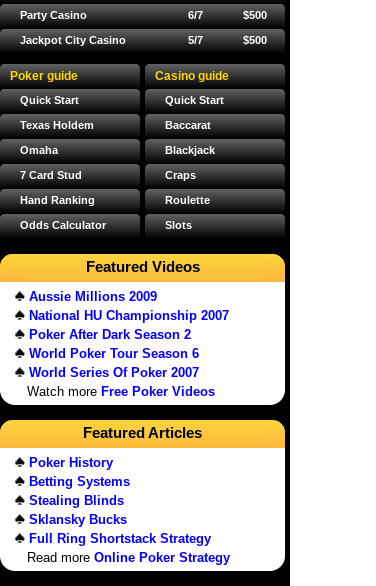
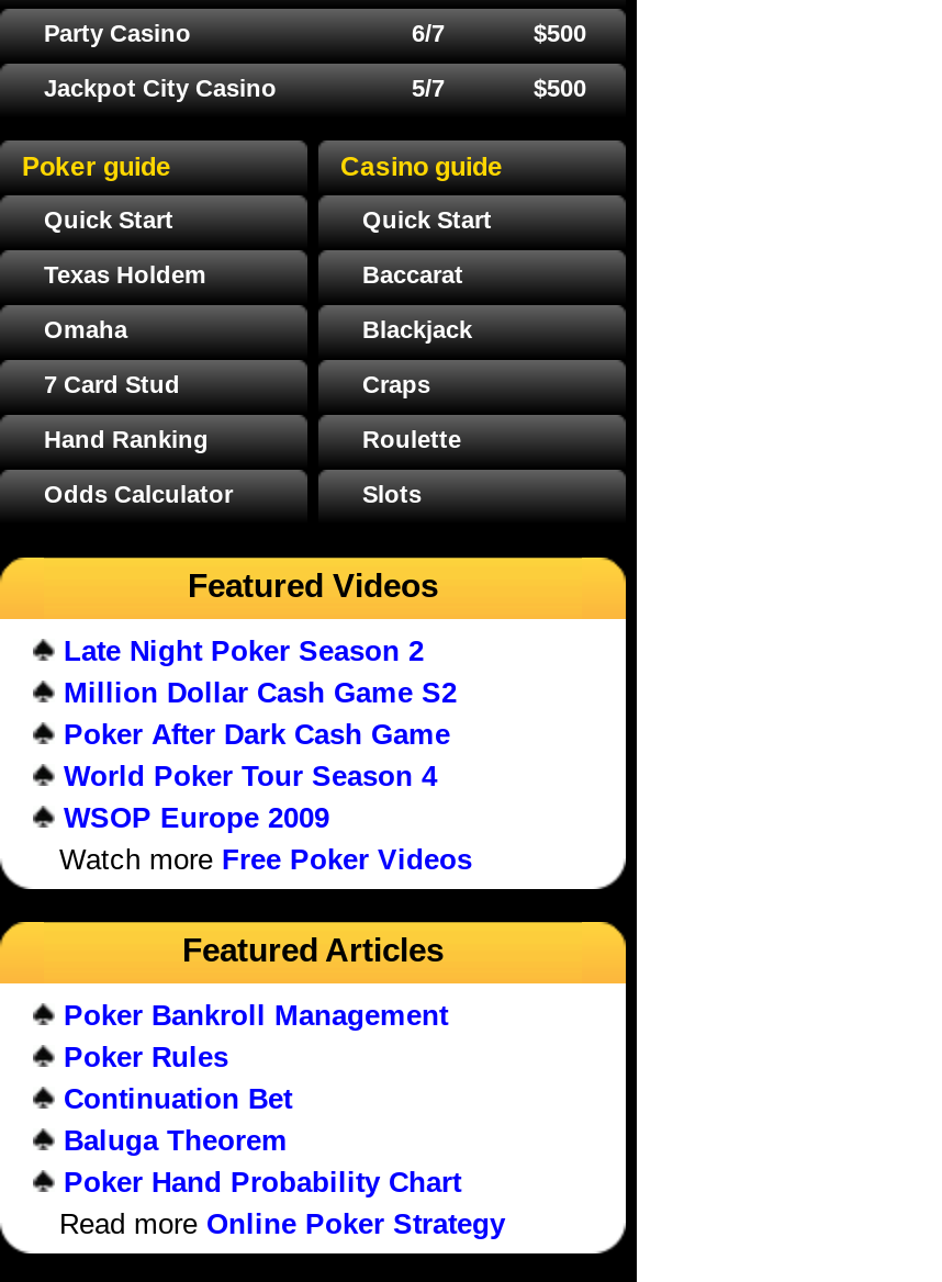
- Aussie Millions 2009
- National HU Championship 2007
- Poker After Dark Season 2
- World Poker Tour Season 6
- World Series Of Poker 2007
+ Late Night Poker Season 2
+ Million Dollar Cash Game S2
+ Poker After Dark Cash Game
+ World Poker Tour Season 4
+ WSOP Europe 2009

- Poker History
- Betting Systems
- Stealing Blinds
- Sklansky Bucks
- Full Ring Shortstack Strategy
+ Poker Bankroll Management
+ Poker Rules
+ Continuation Bet
+ Baluga Theorem
+ Poker Hand Probability Chart
